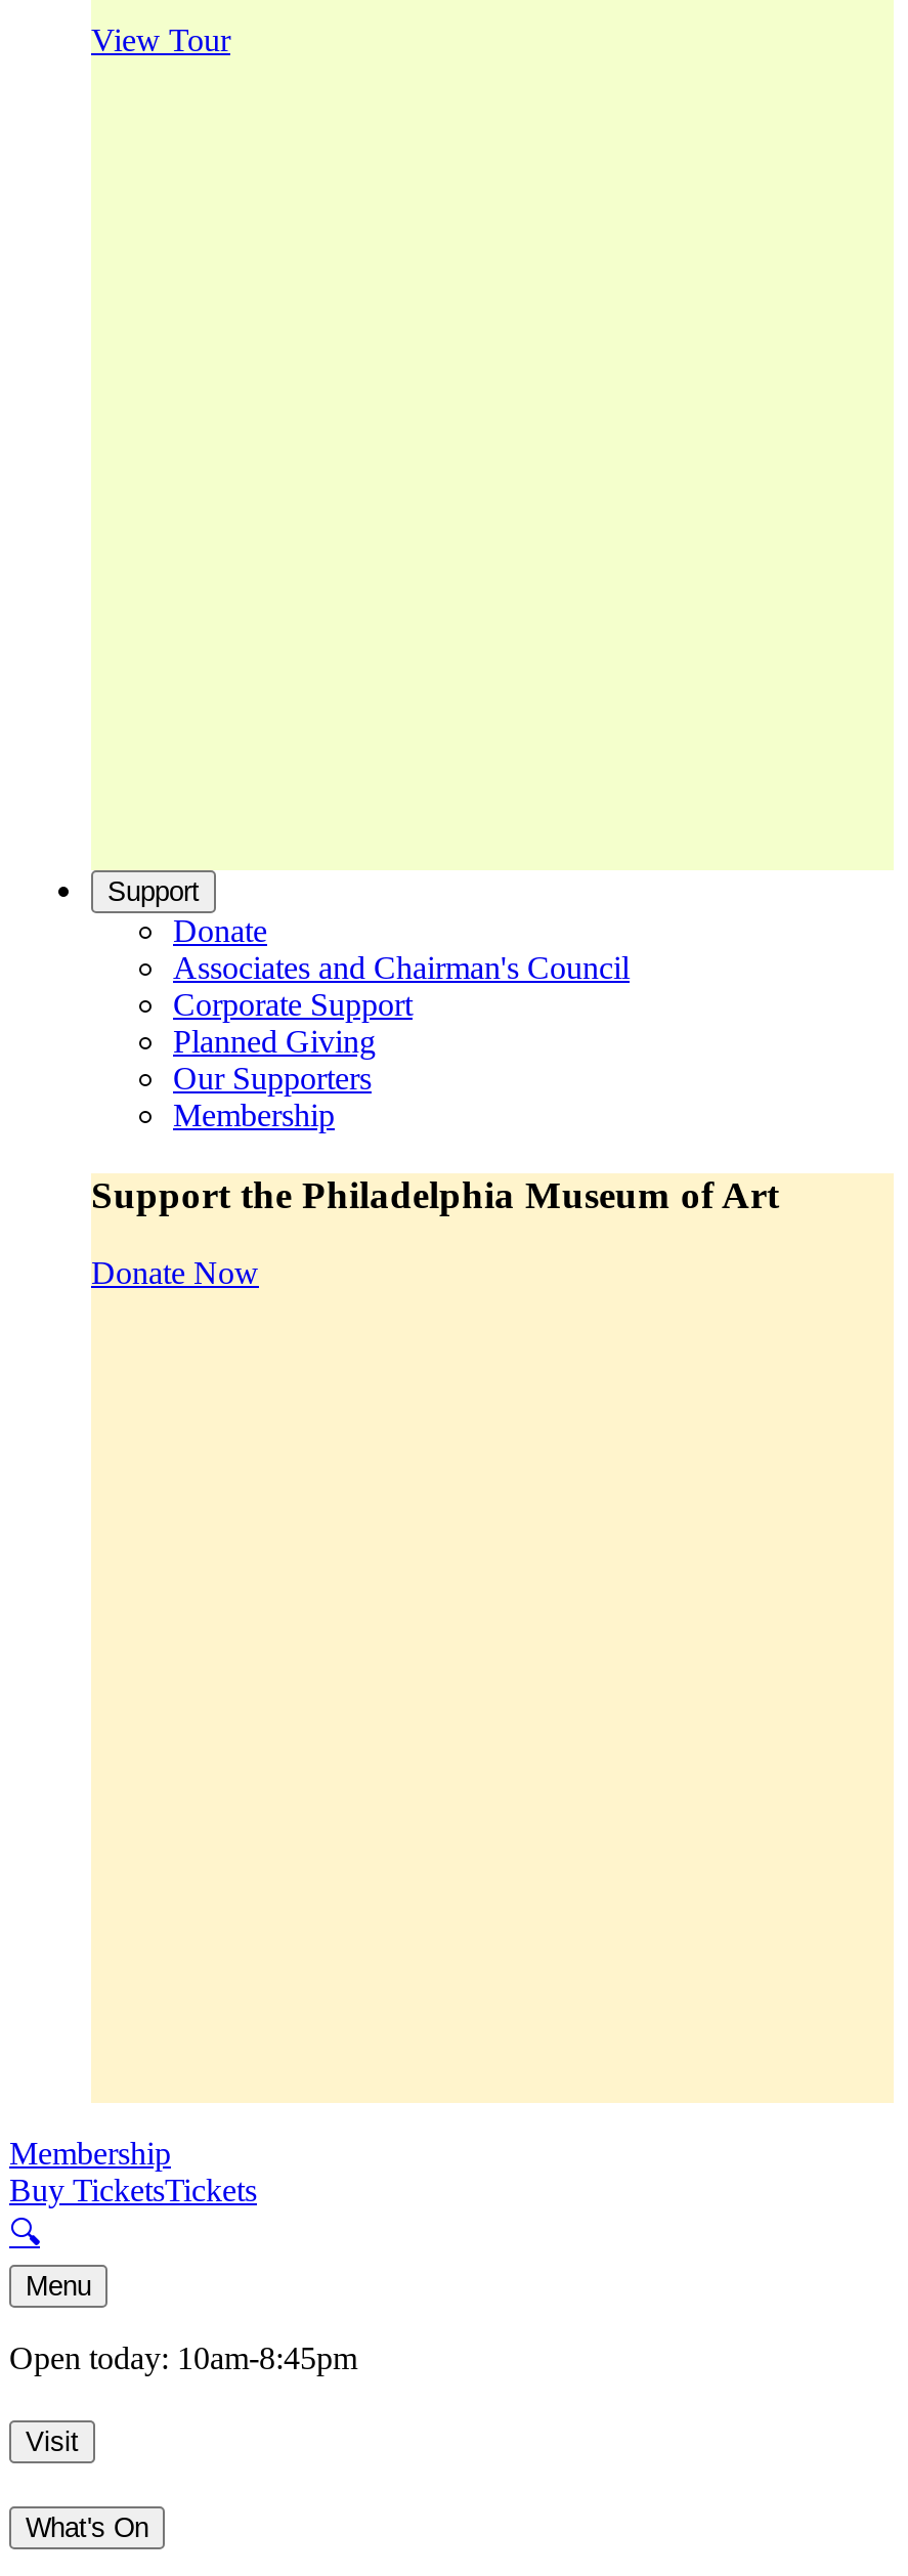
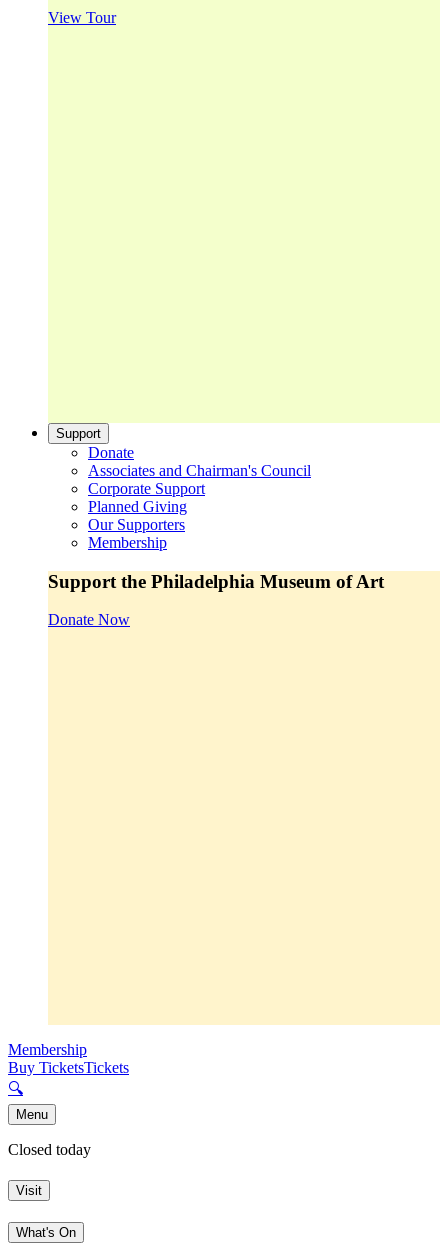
- Open today: 10am-8:45pm
+ Closed today
